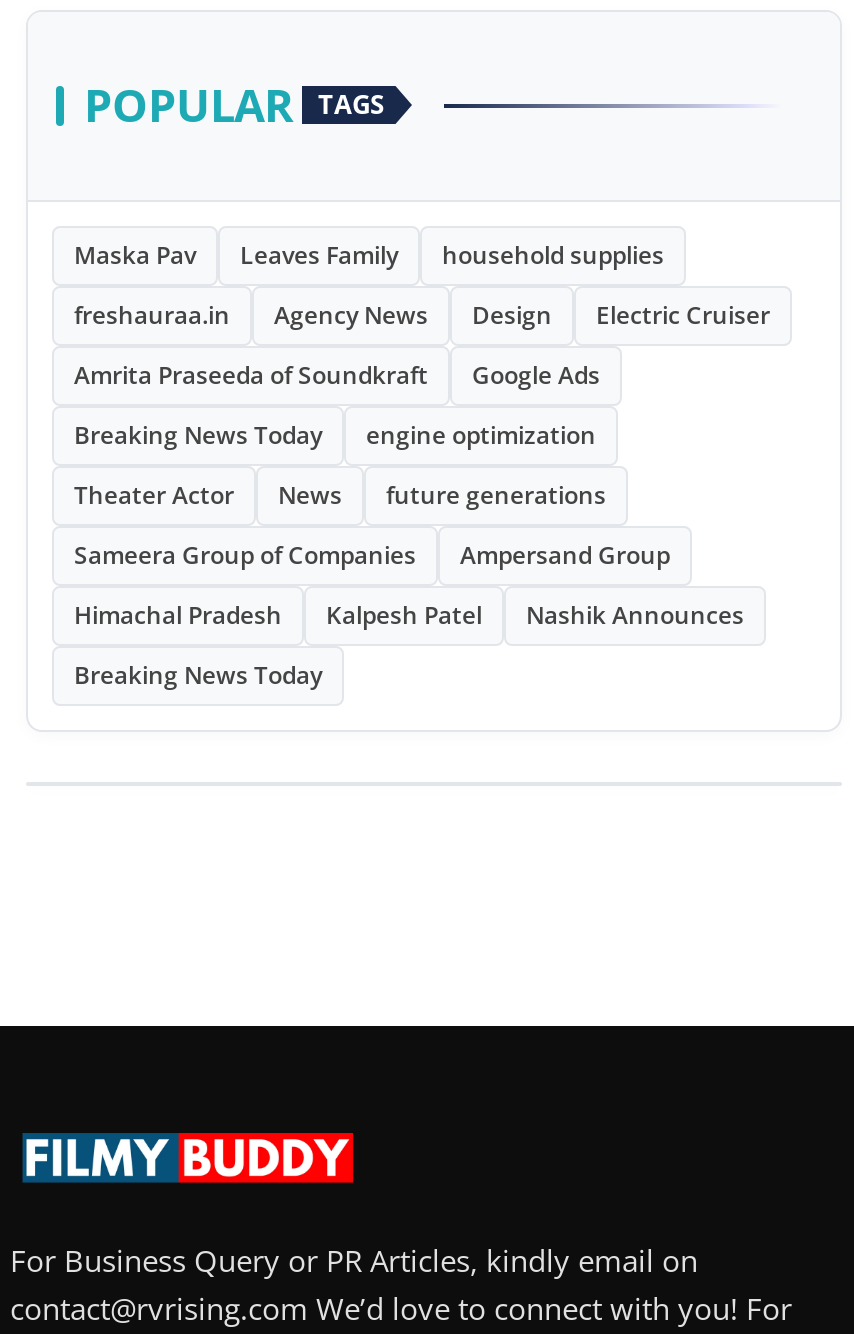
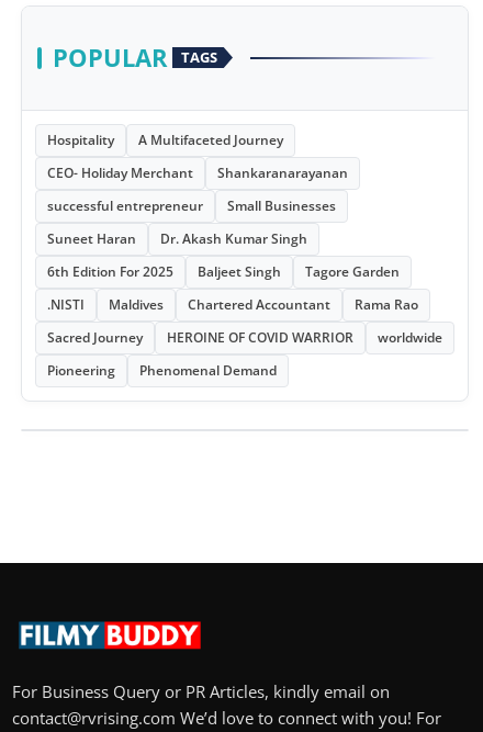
- Maska Pav
- Leaves Family
- household supplies
+ Hospitality
+ A Multifaceted Journey

- freshauraa.in
- Agency News
- Design
- Electric Cruiser
+ CEO- Holiday Merchant
+ Shankaranarayanan

- Amrita Praseeda of Soundkraft
- Google Ads
+ successful entrepreneur
+ Small Businesses

- Breaking News Today
- engine optimization
+ Suneet Haran
+ Dr. Akash Kumar Singh

- Theater Actor
- News
- future generations
+ 6th Edition For 2025
+ Baljeet Singh
+ Tagore Garden

- Sameera Group of Companies
- Ampersand Group
+ .NISTI
+ Maldives
+ Chartered Accountant
+ Rama Rao

- Himachal Pradesh
- Kalpesh Patel
- Nashik Announces
+ Sacred Journey
+ HEROINE OF COVID WARRIOR
+ worldwide

- Breaking News Today
+ Pioneering
+ Phenomenal Demand
